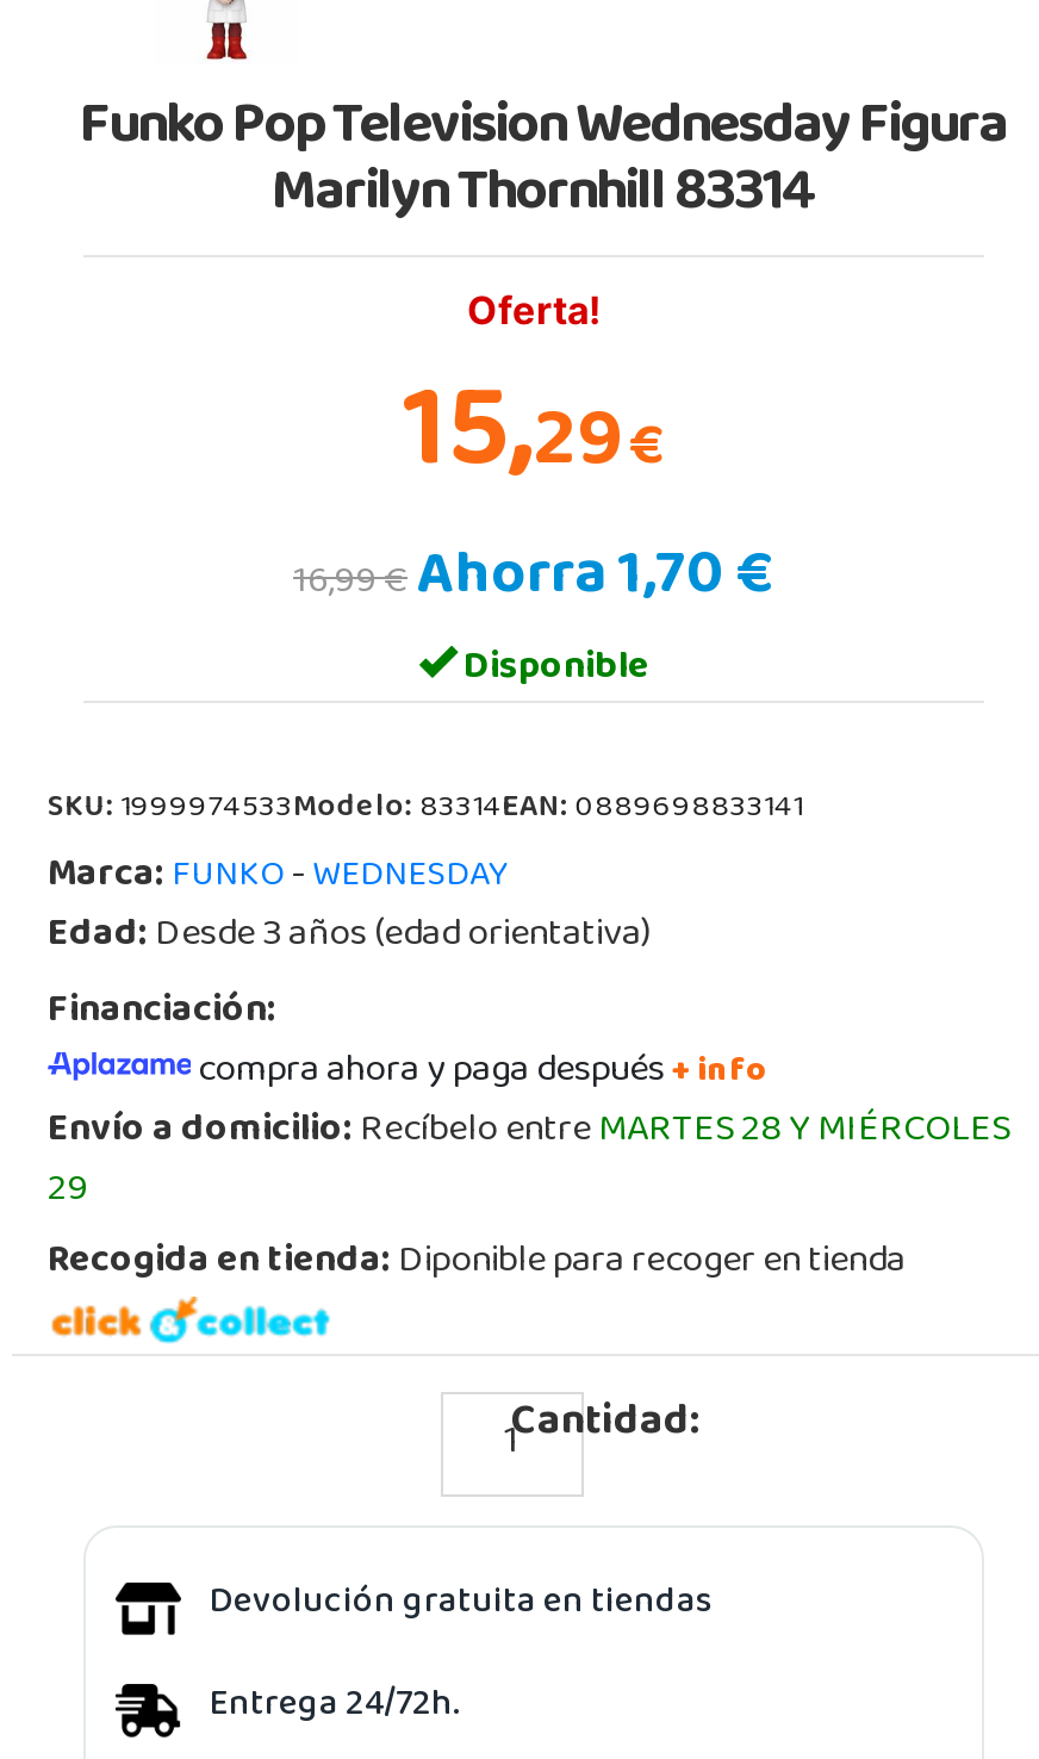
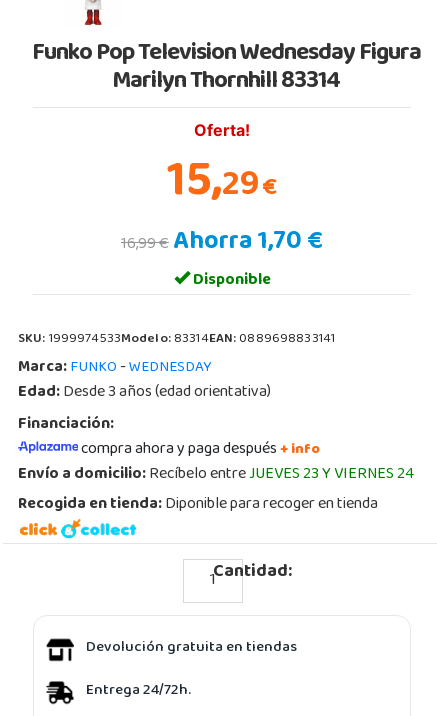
- Envío a domicilio: Recíbelo entreMARTES 28 Y MIÉRCOLES
- 29
+ Envío a domicilio: Recíbelo entreJUEVES 23 Y VIERNES 24
